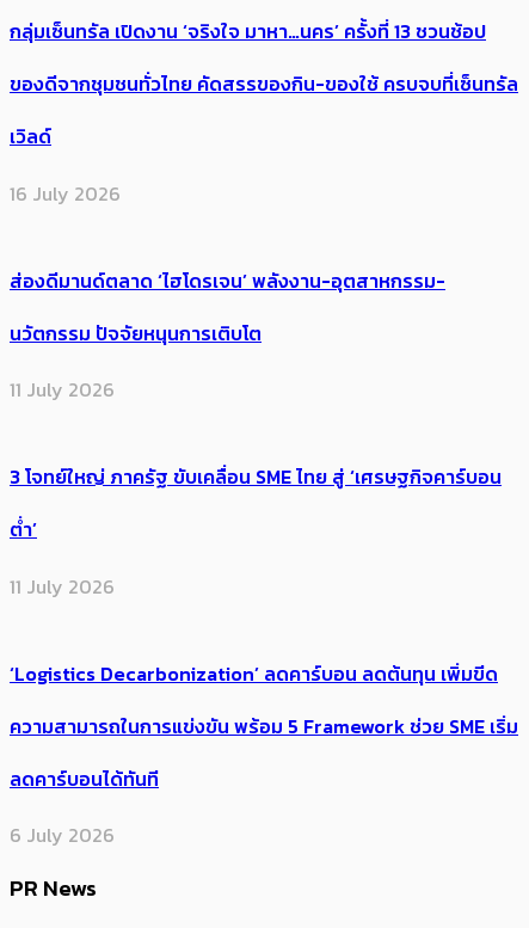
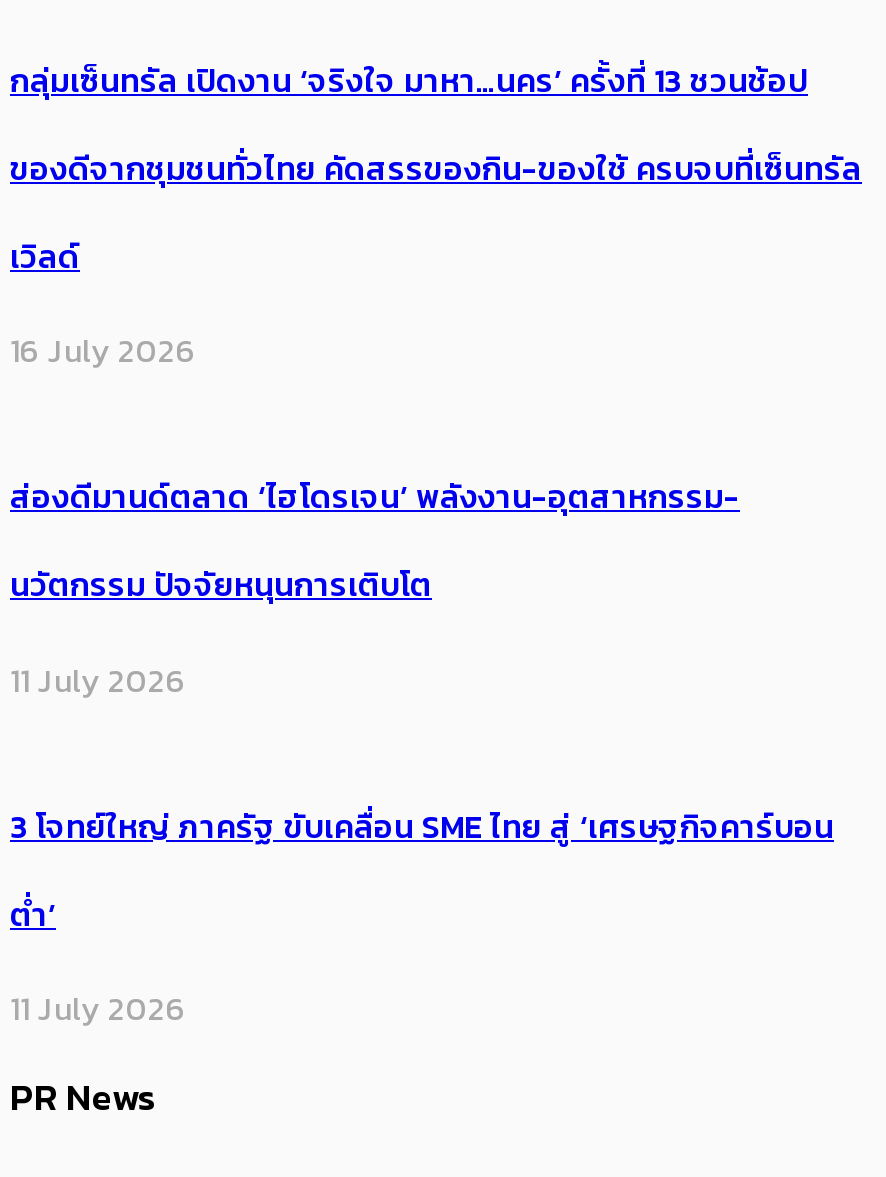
- ‘Logistics Decarbonization’ ลดคาร์บอน ลดต้นทุน เพิ่มขีด
- ความสามารถในการแข่งขัน พร้อม 5 Framework ช่วย SME เริ่ม
- ลดคาร์บอนได้ทันที
- 6 July 2026
